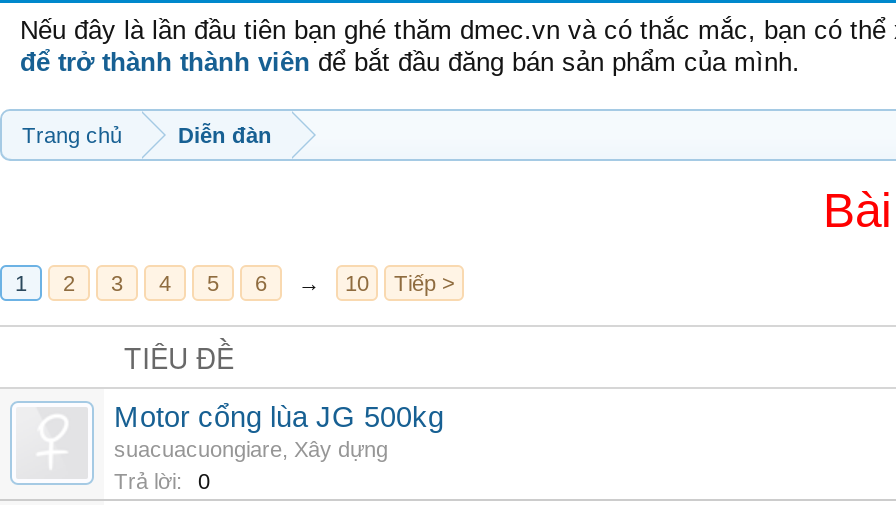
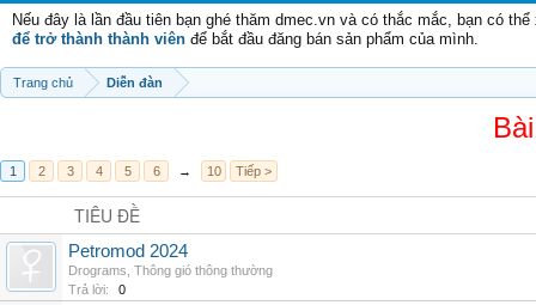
- Motor cổng lùa JG 500kg
- suacuacuongiare, Xây dựng
+ Petromod 2024
+ Drograms, Thông gió thông thường
